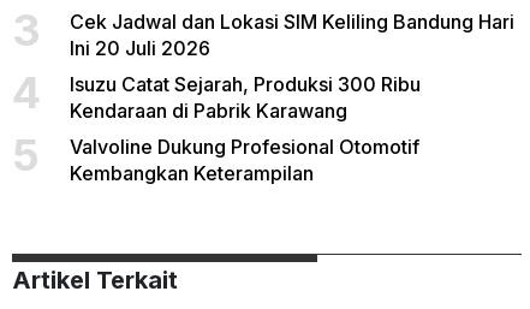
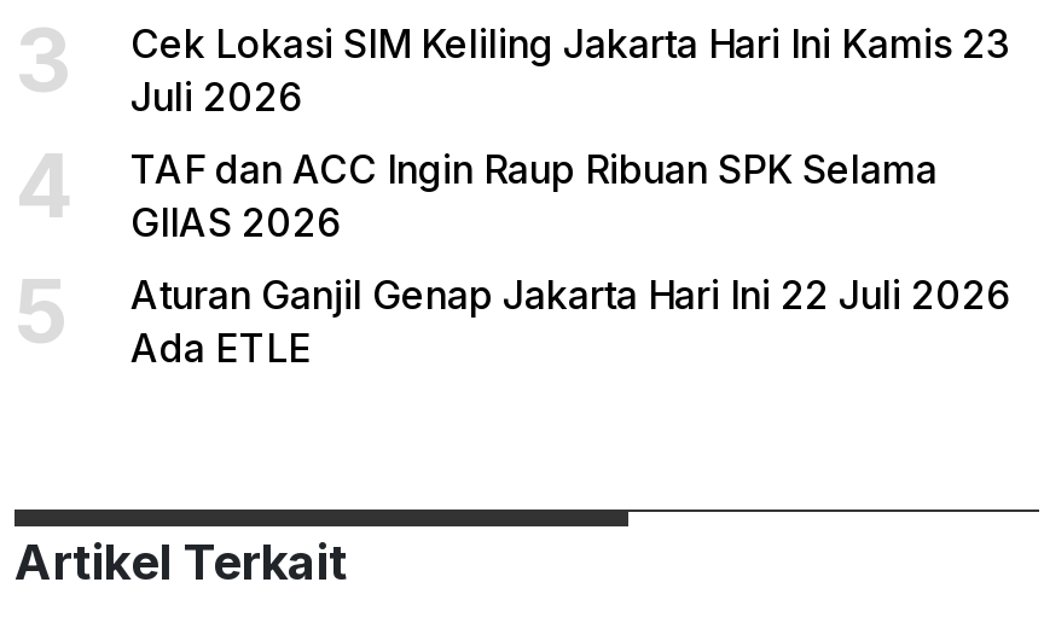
- Cek Jadwal dan Lokasi SIM Keliling Bandung Hari
- Ini 20 Juli 2026
+ Cek Lokasi SIM Keliling Jakarta Hari Ini Kamis 23
+ Juli 2026

- Isuzu Catat Sejarah, Produksi 300 Ribu
- Kendaraan di Pabrik Karawang
+ TAF dan ACC Ingin Raup Ribuan SPK Selama
+ GIIAS 2026

- Valvoline Dukung Profesional Otomotif
- Kembangkan Keterampilan
+ Aturan Ganjil Genap Jakarta Hari Ini 22 Juli 2026
+ Ada ETLE
